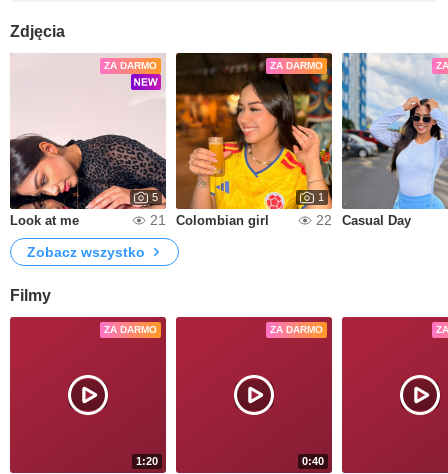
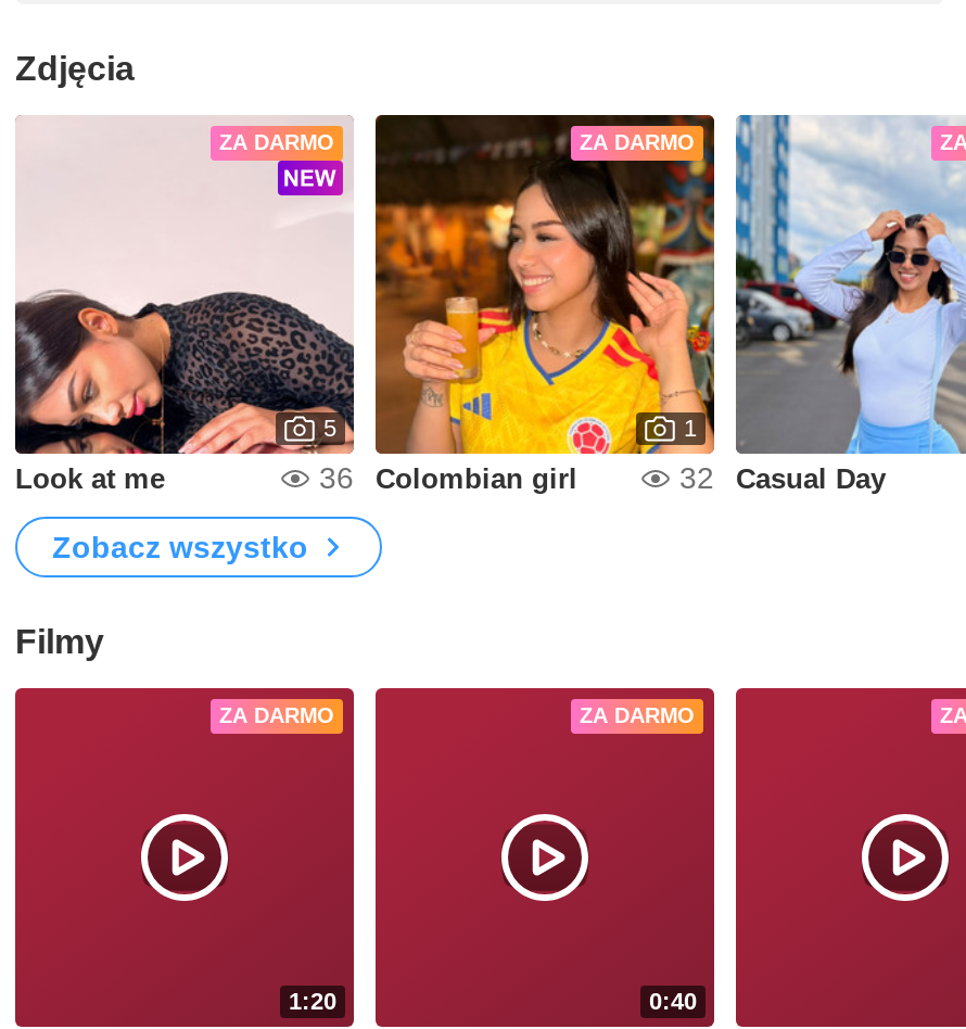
- 21 Colombian girl
+ 36 Colombian girl

- 22 Casual Day
+ 32 Casual Day
